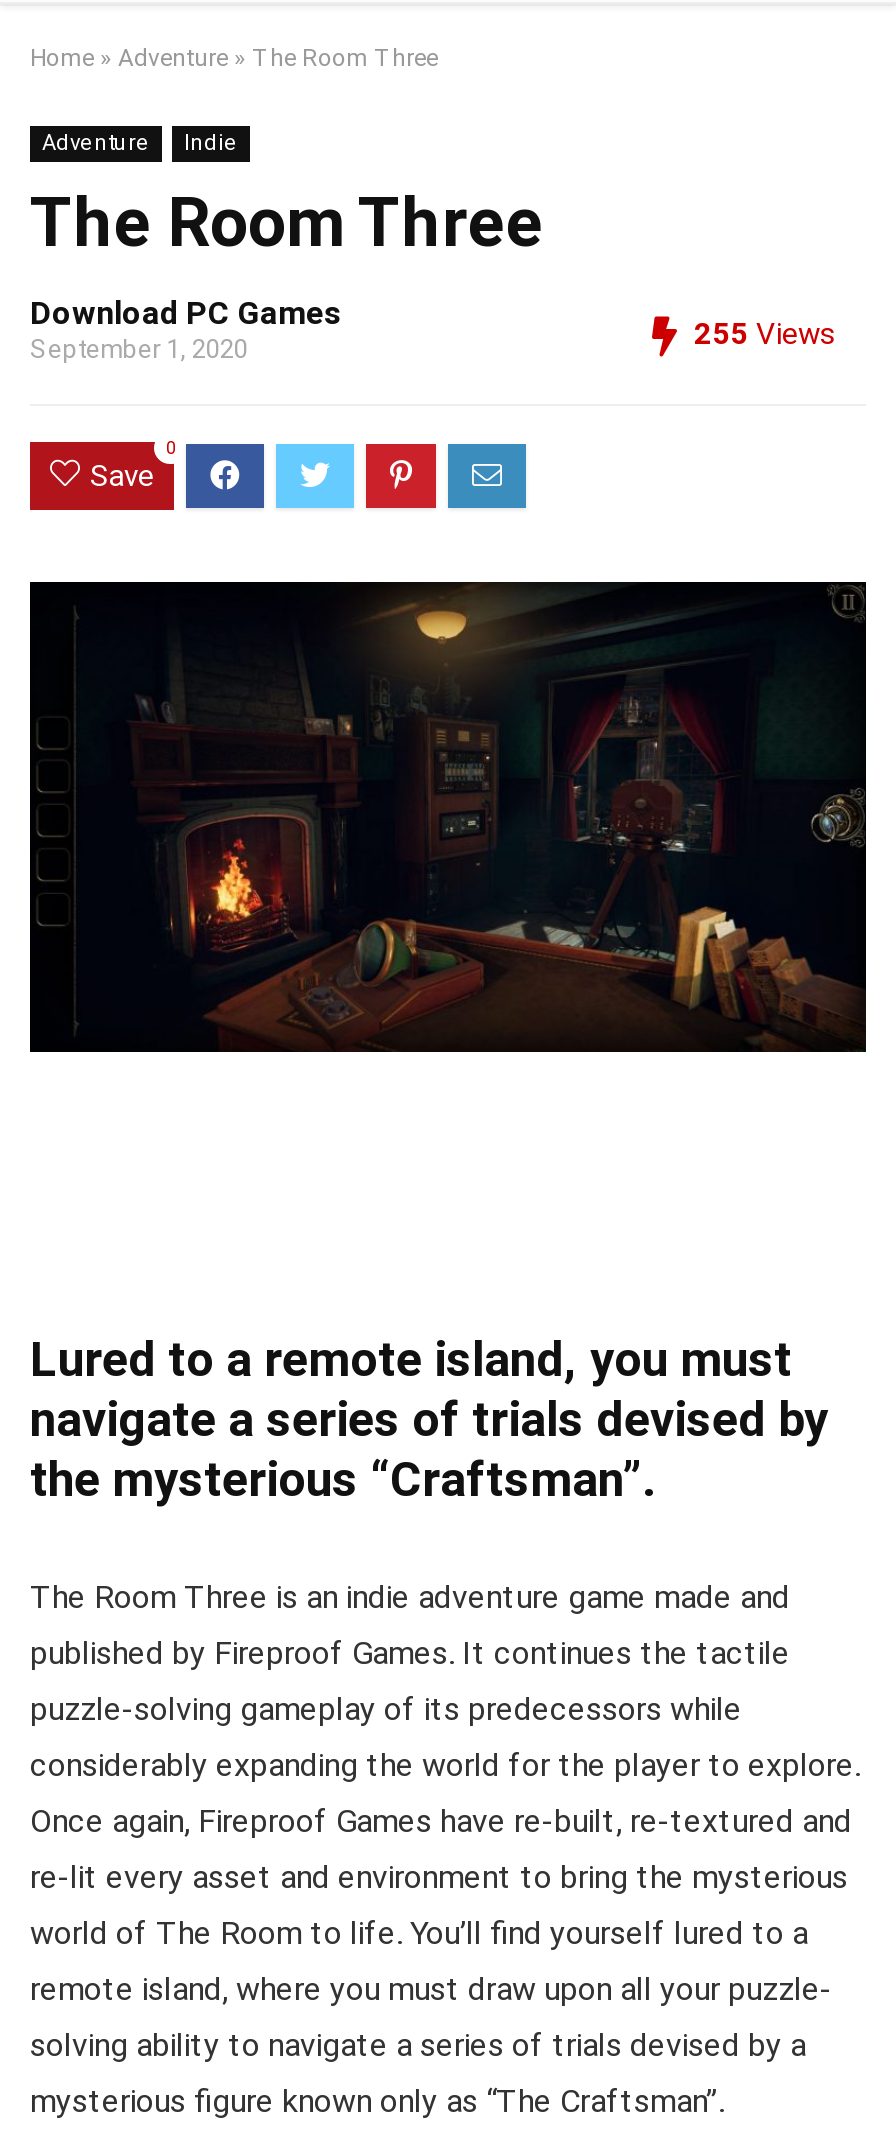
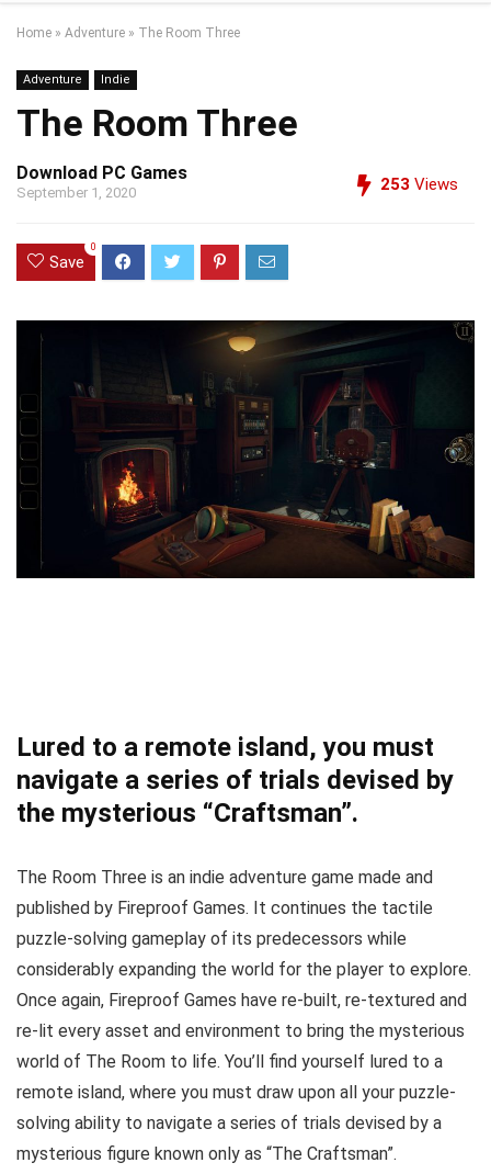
- 255 Views
+ 253 Views
